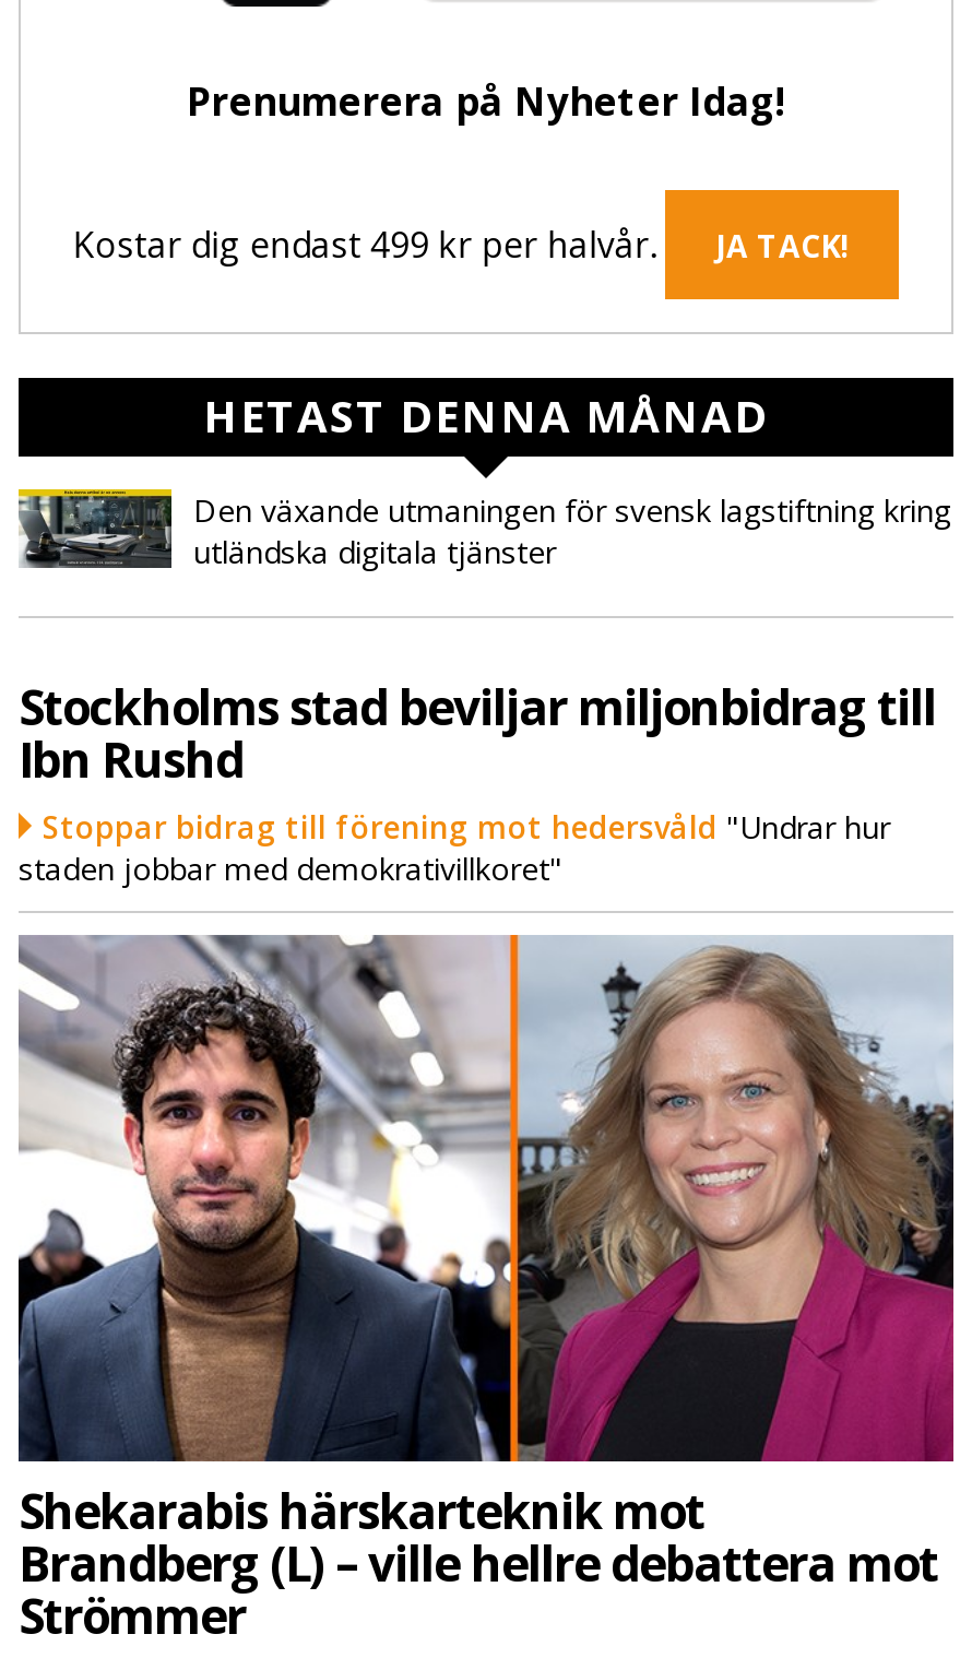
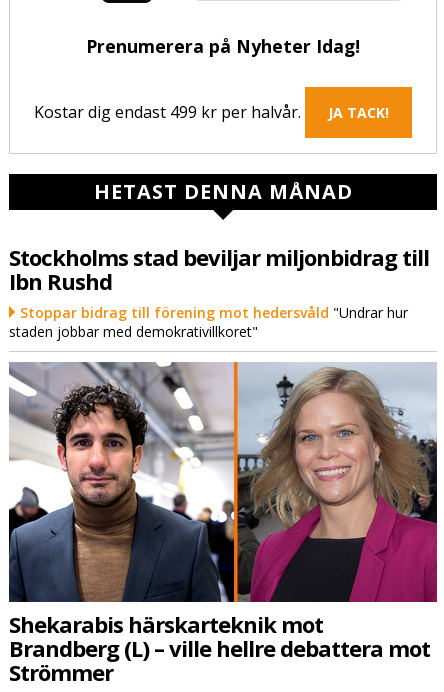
- [image]
- Den växande utmaningen för svensk lagstiftning kring
- utländska digitala tjänster
